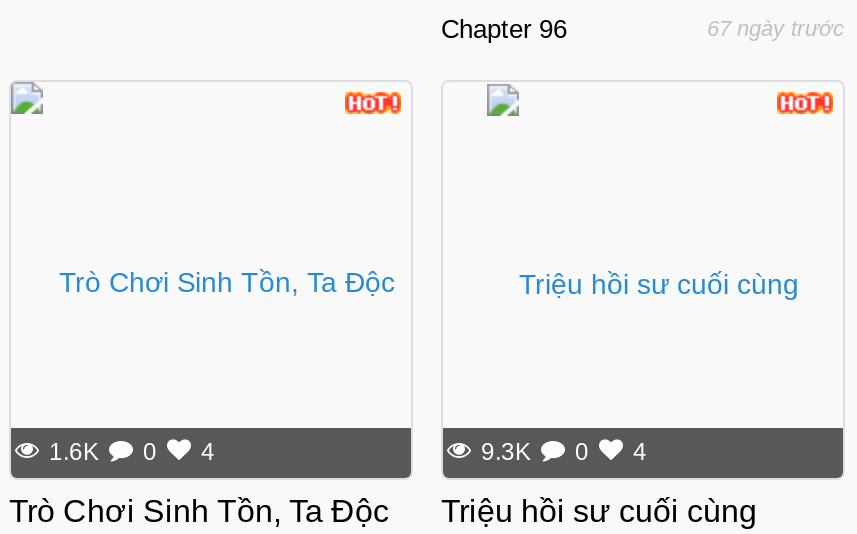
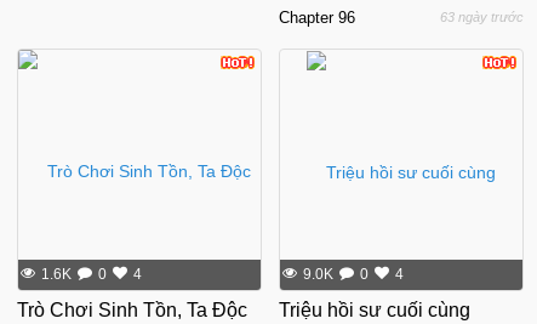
- 67 ngày trước
+ 63 ngày trước

- 9.3K 0 4
+ 9.0K 0 4
